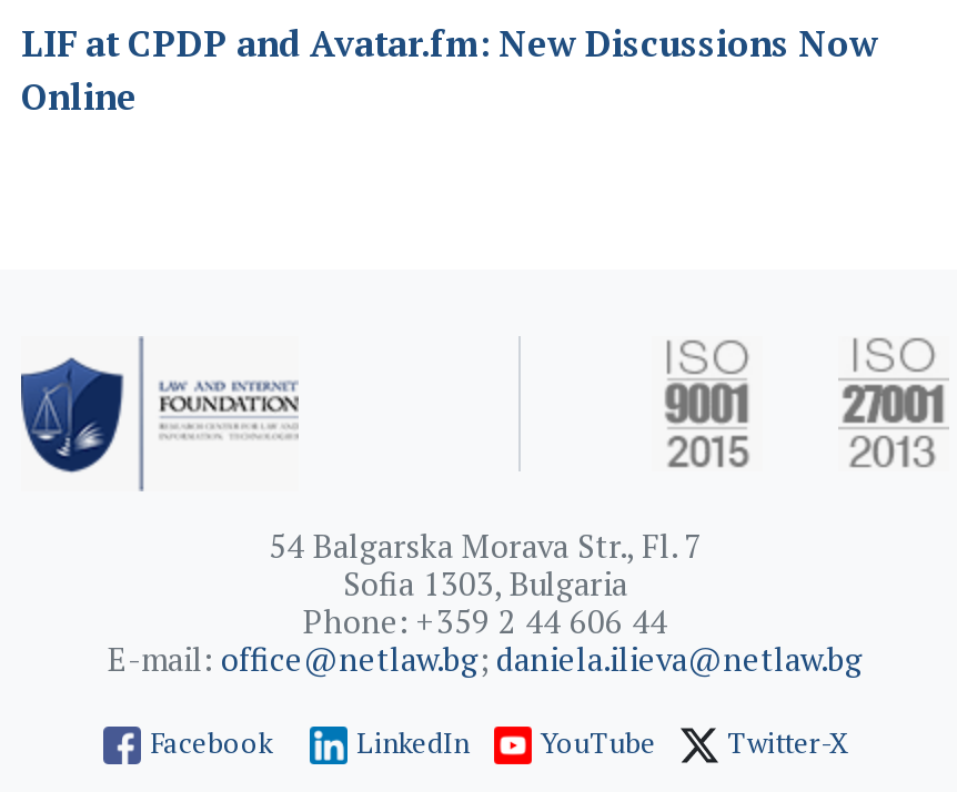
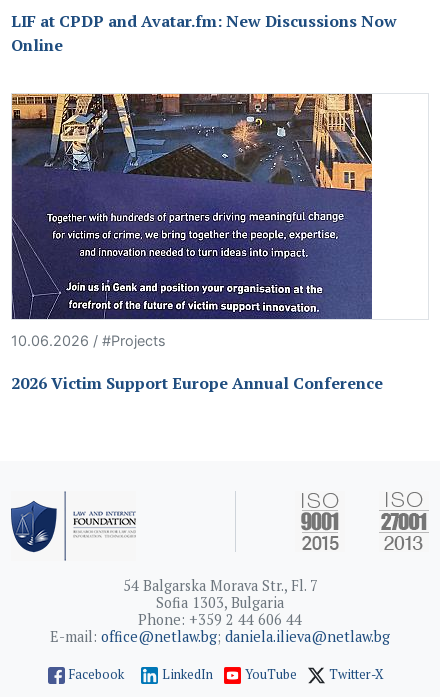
+ [image]
+ 10.06.2026 / #Projects
+ 2026 Victim Support Europe Annual Conference
